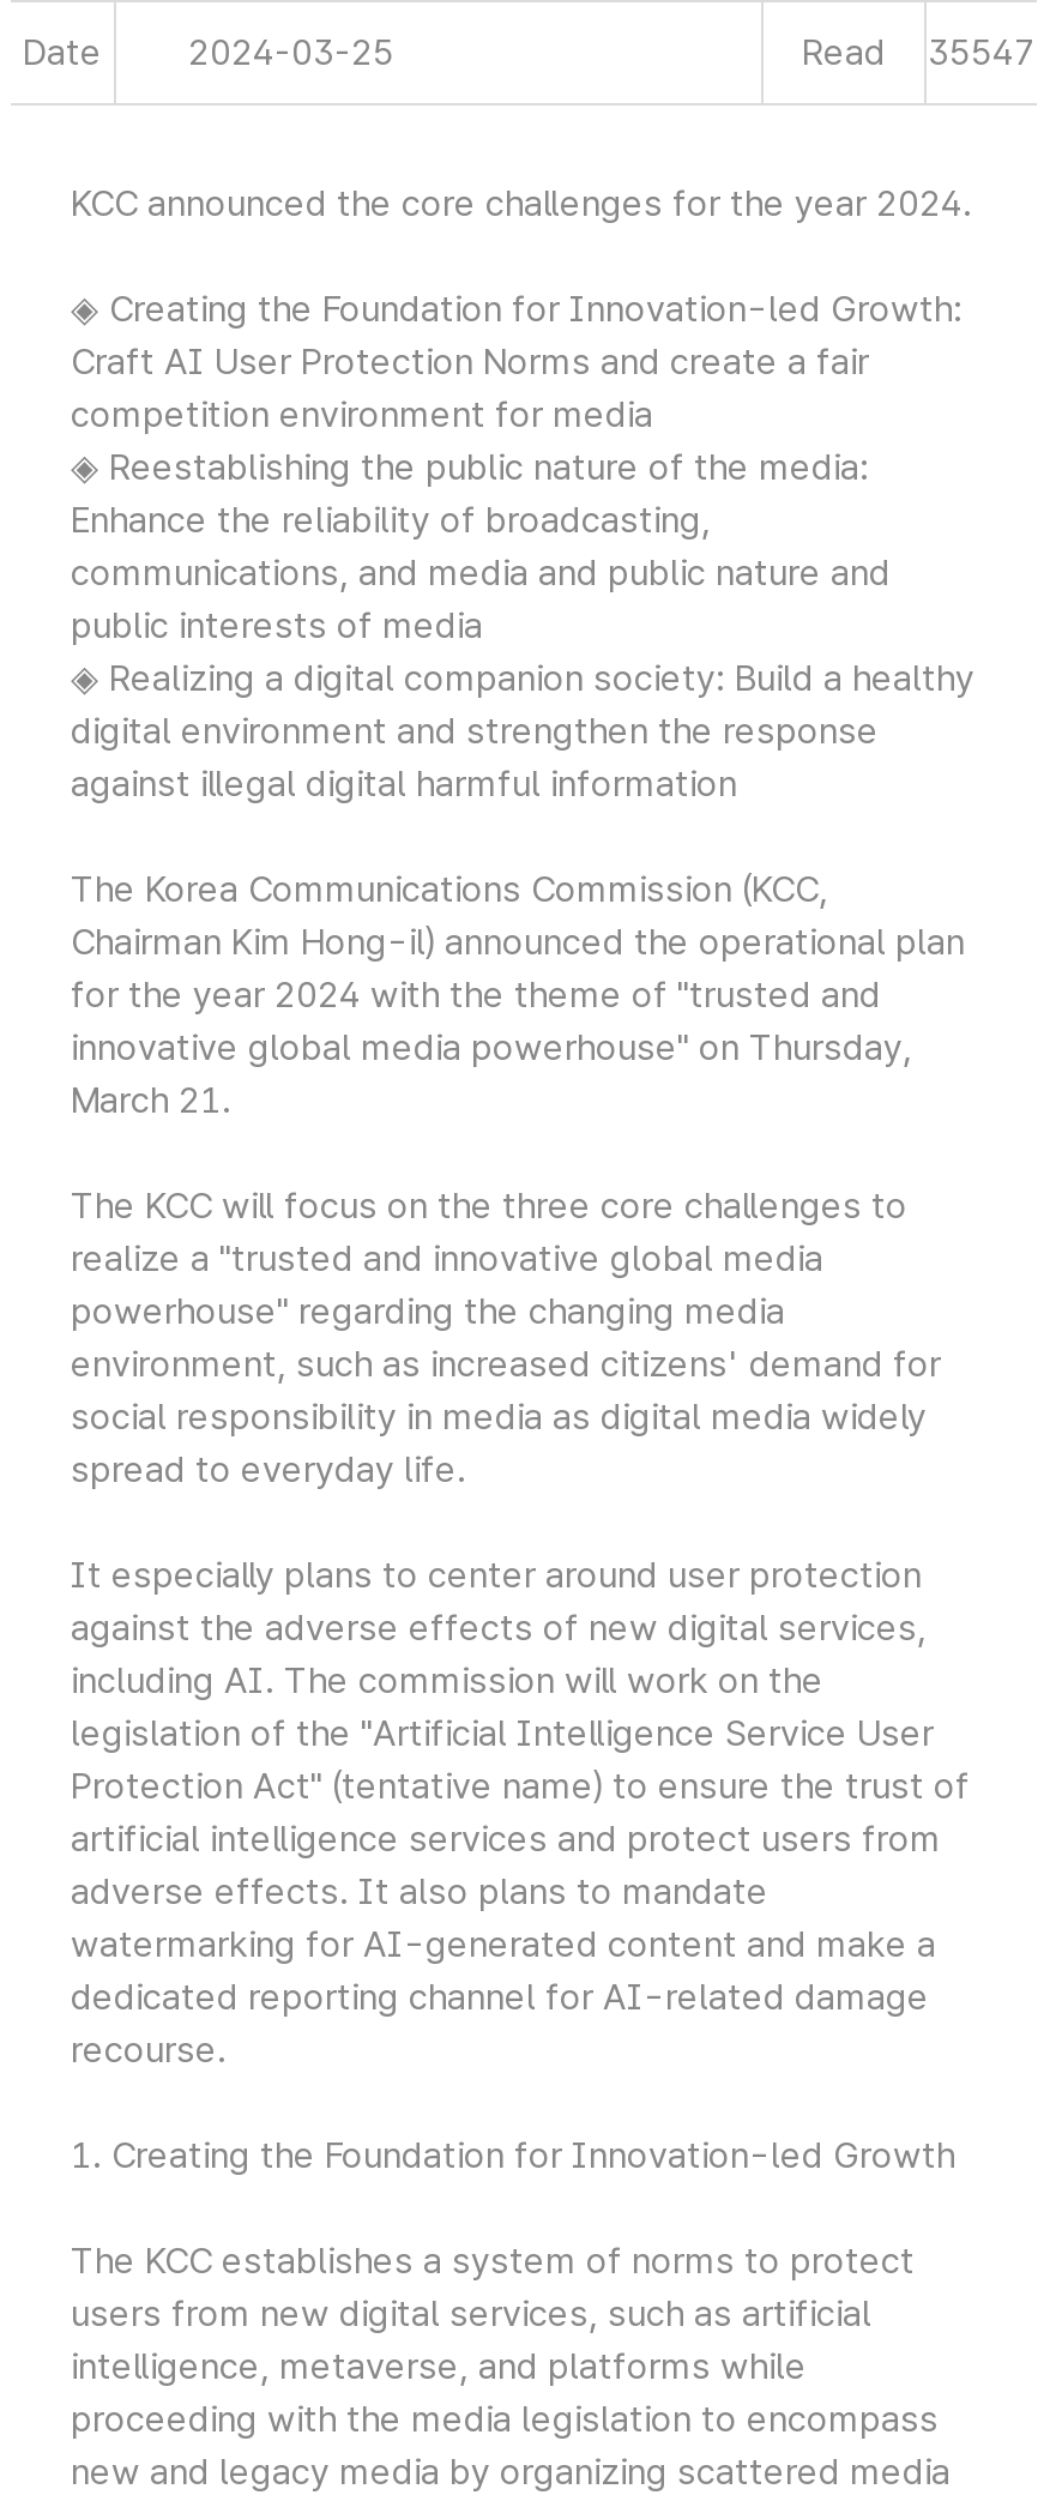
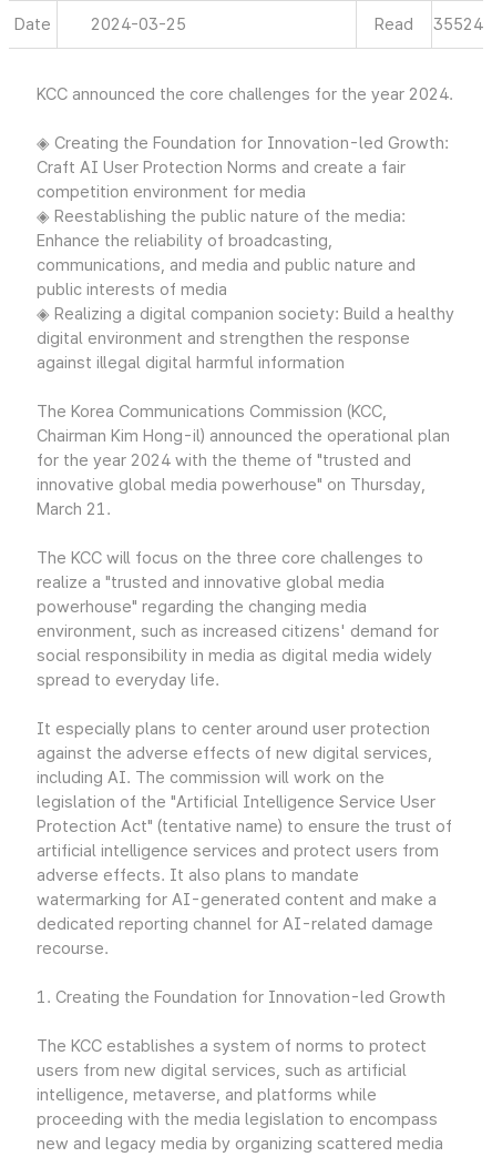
- Read 35547
+ Read 35524
